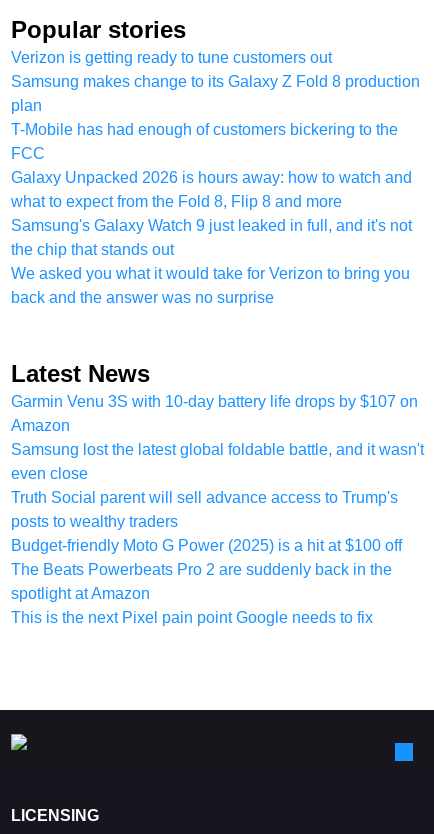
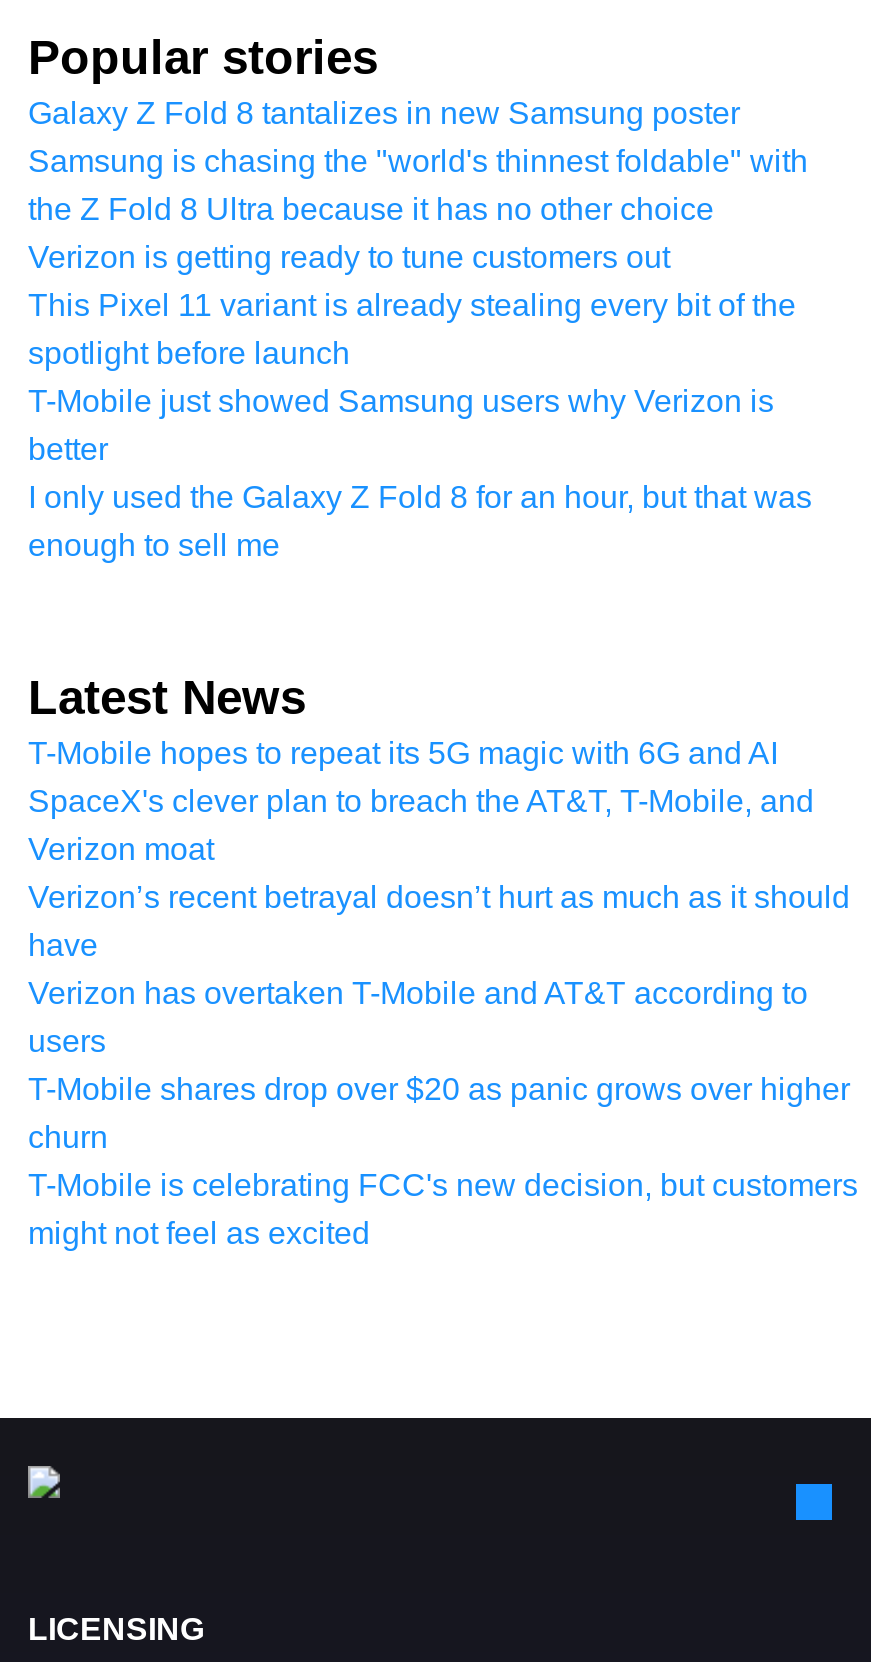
+ Galaxy Z Fold 8 tantalizes in new Samsung poster
+ Samsung is chasing the "world's thinnest foldable" with
+ the Z Fold 8 Ultra because it has no other choice

moved down: Verizon is getting ready to tune customers out

- Samsung makes change to its Galaxy Z Fold 8 production
- plan
- T-Mobile has had enough of customers bickering to the
- FCC
- Galaxy Unpacked 2026 is hours away: how to watch and
- what to expect from the Fold 8, Flip 8 and more
- Samsung's Galaxy Watch 9 just leaked in full, and it's not
- the chip that stands out
- We asked you what it would take for Verizon to bring you
- back and the answer was no surprise
+ This Pixel 11 variant is already stealing every bit of the
+ spotlight before launch
+ T-Mobile just showed Samsung users why Verizon is
+ better
+ I only used the Galaxy Z Fold 8 for an hour, but that was
+ enough to sell me

moved up: Latest News

- Garmin Venu 3S with 10-day battery life drops by $107 on
- Amazon
- Samsung lost the latest global foldable battle, and it wasn't
- even close
- Truth Social parent will sell advance access to Trump's
- posts to wealthy traders
- Budget-friendly Moto G Power (2025) is a hit at $100 off
- The Beats Powerbeats Pro 2 are suddenly back in the
- spotlight at Amazon
- This is the next Pixel pain point Google needs to fix
+ T-Mobile hopes to repeat its 5G magic with 6G and AI
+ SpaceX's clever plan to breach the AT&T, T-Mobile, and
+ Verizon moat
+ Verizon’s recent betrayal doesn’t hurt as much as it should
+ have
+ Verizon has overtaken T-Mobile and AT&T according to
+ users
+ T-Mobile shares drop over $20 as panic grows over higher
+ churn
+ T-Mobile is celebrating FCC's new decision, but customers
+ might not feel as excited
